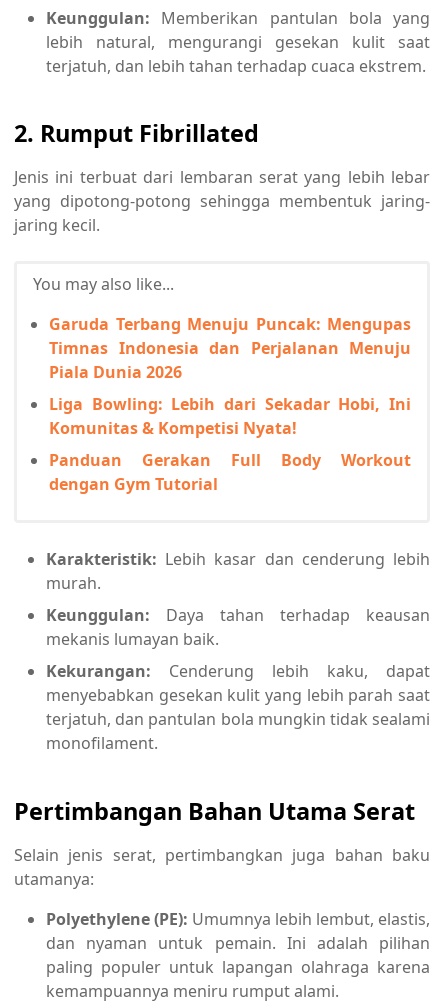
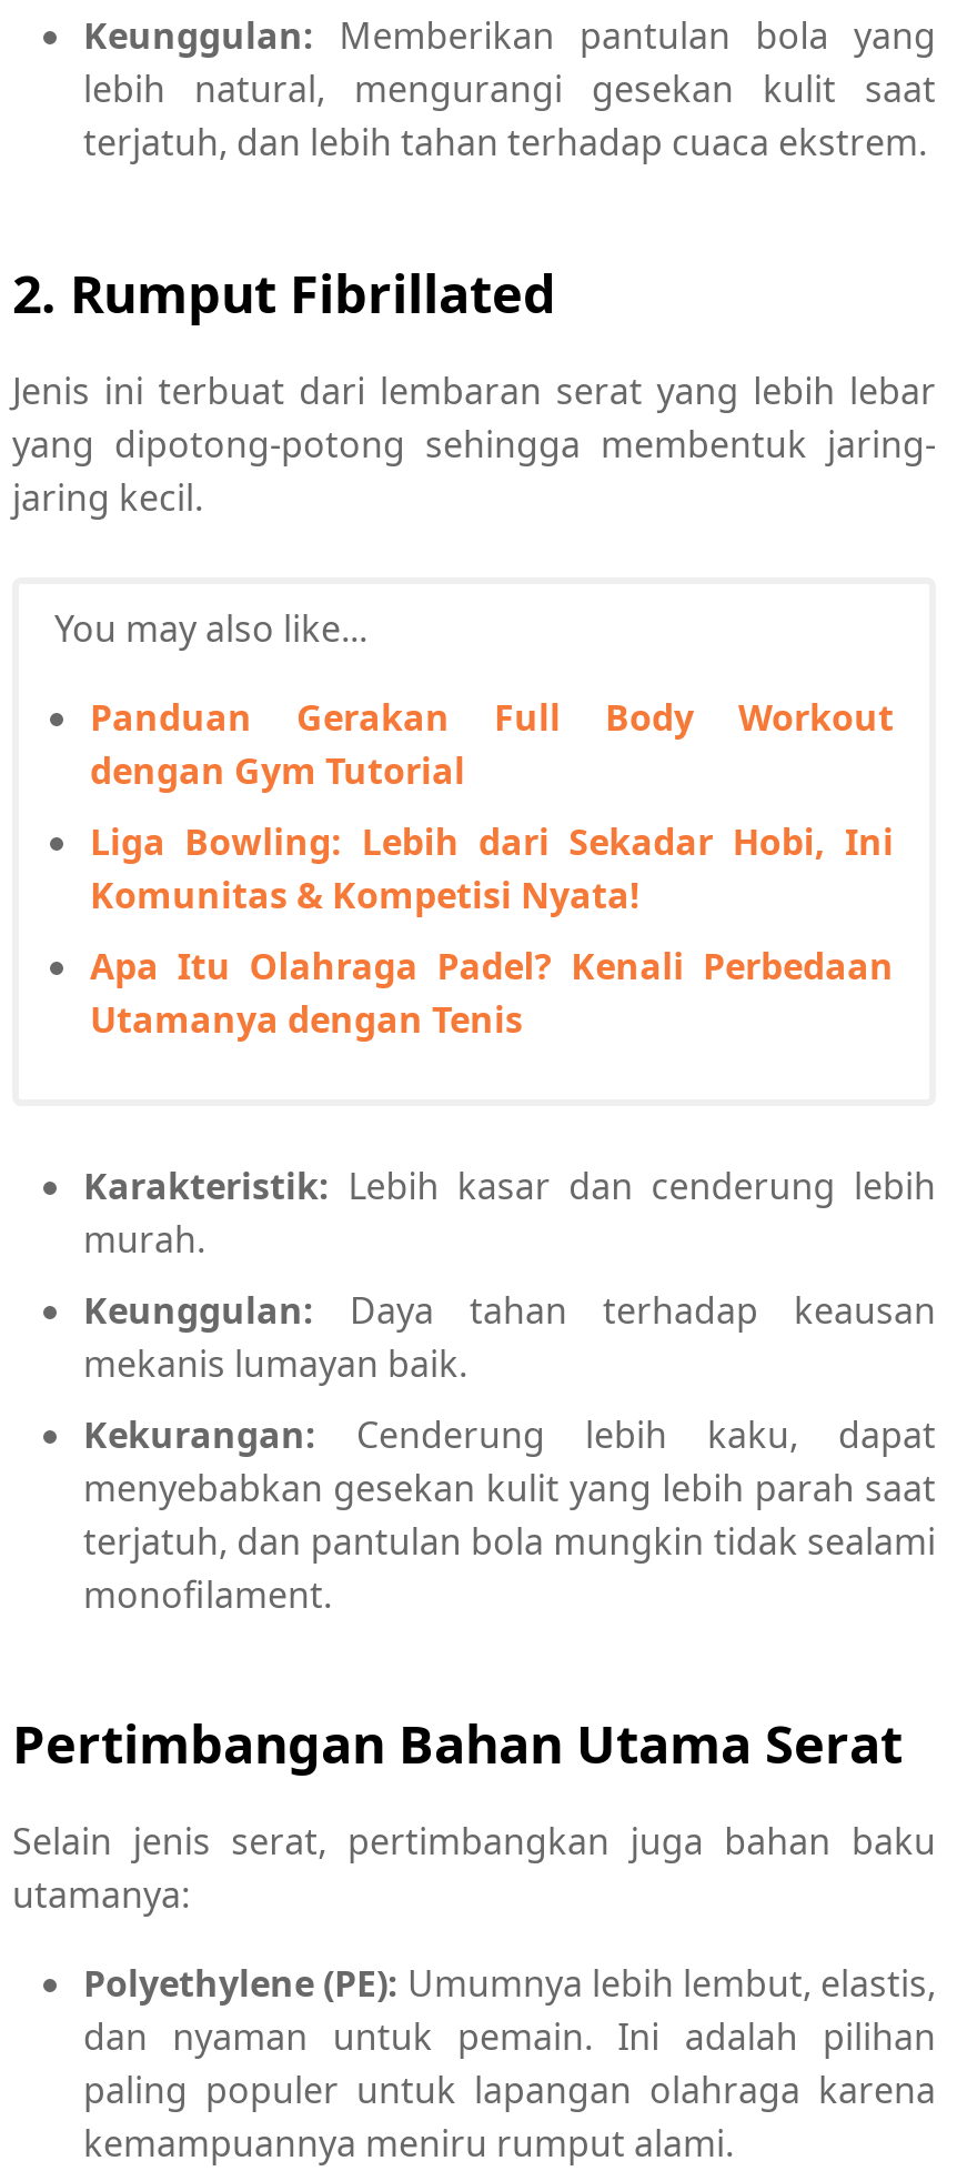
- Garuda Terbang Menuju Puncak: Mengupas
- Timnas Indonesia dan Perjalanan Menuju
- Piala Dunia 2026

+ Apa Itu Olahraga Padel? Kenali Perbedaan
+ Utamanya dengan Tenis

moved up: Panduan Gerakan Full Body Workout | dengan Gym Tutorial
